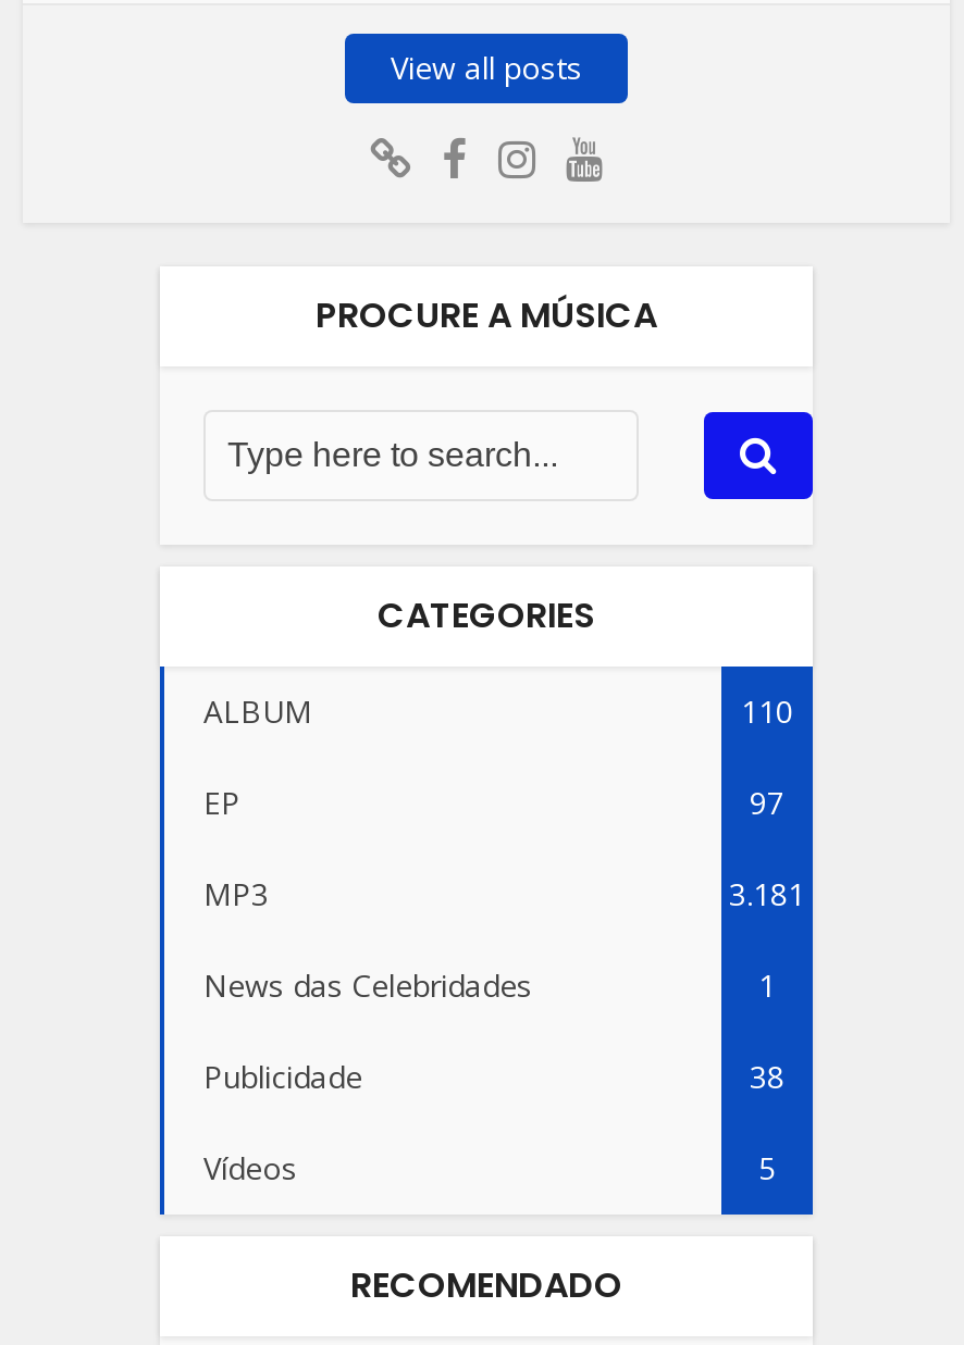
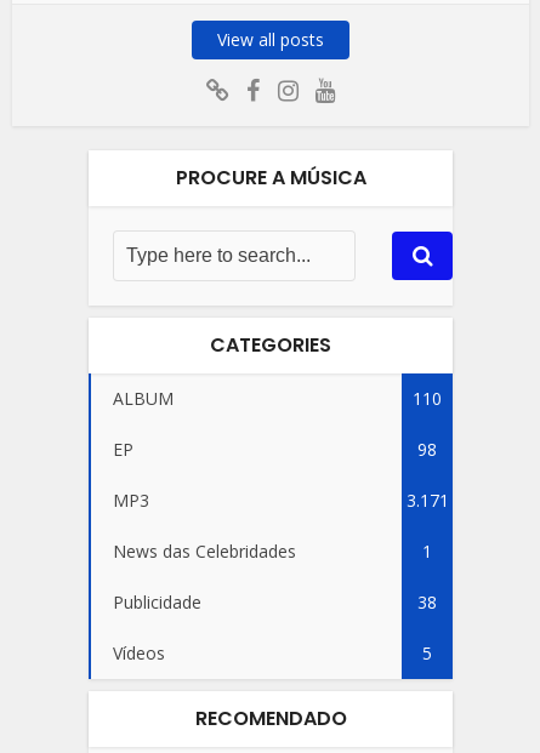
- 97
+ 98

- 3.181
+ 3.171
